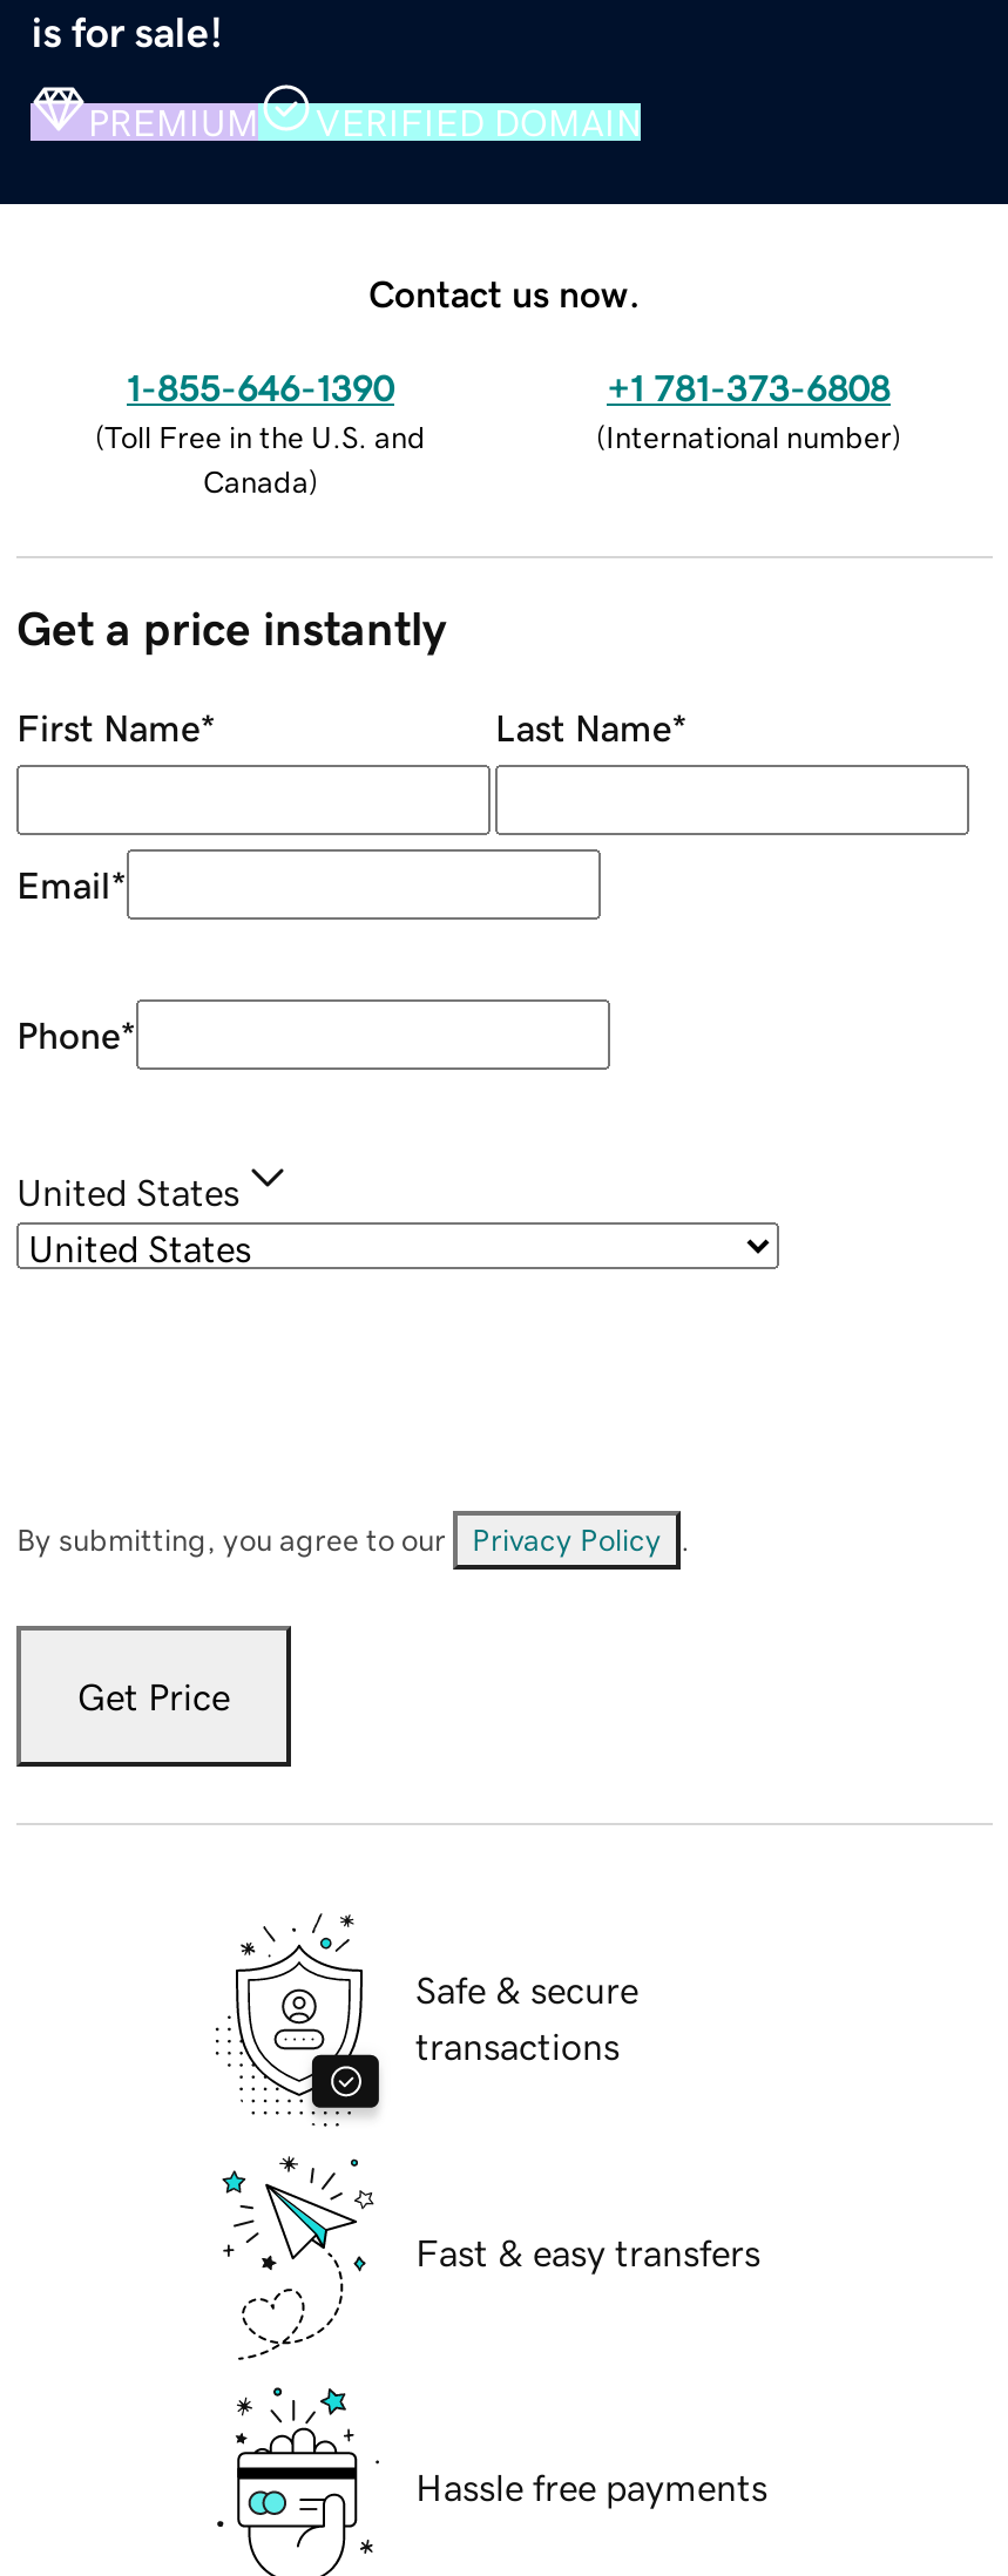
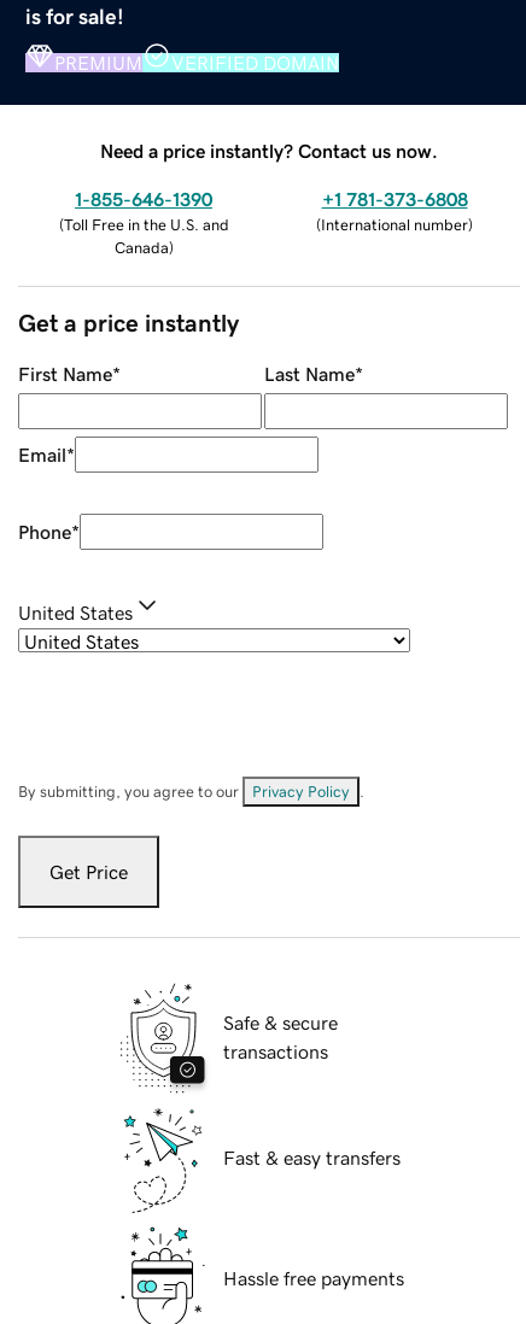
- Contact us now.
+ Need a price instantly? Contact us now.
